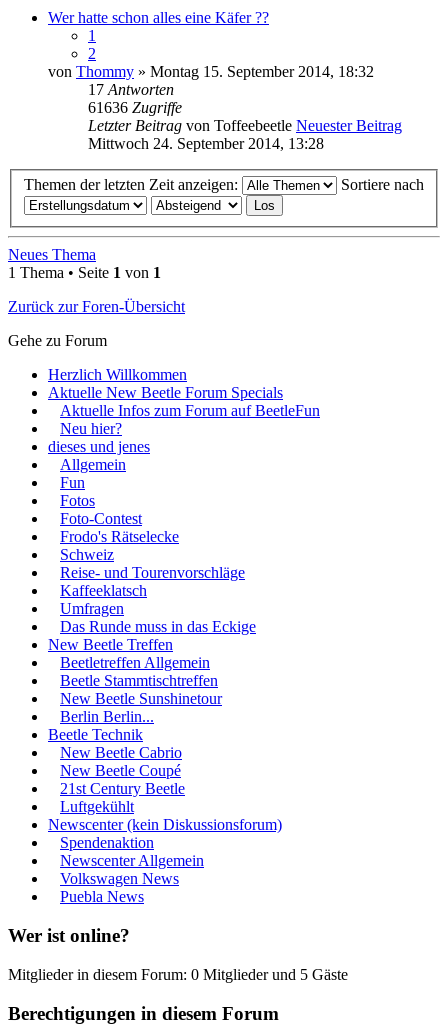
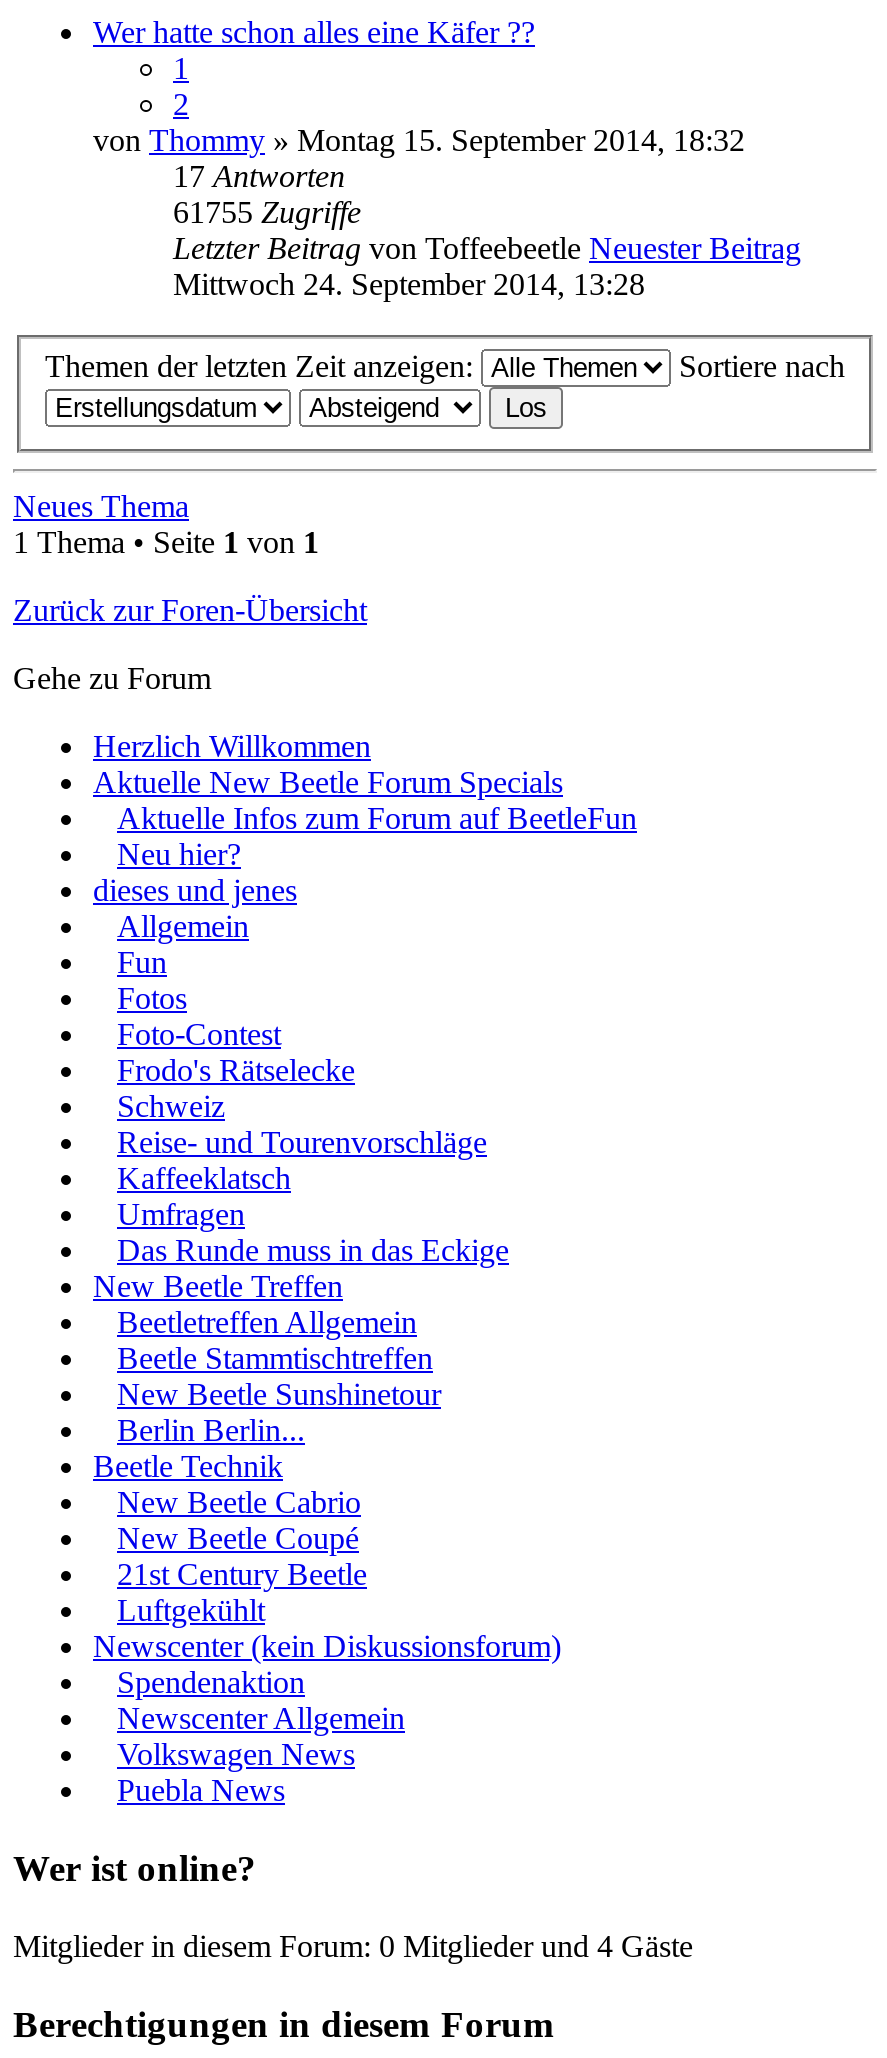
- 61636 Zugriffe
+ 61755 Zugriffe

- Mitglieder in diesem Forum: 0 Mitglieder und 5 Gäste
+ Mitglieder in diesem Forum: 0 Mitglieder und 4 Gäste
